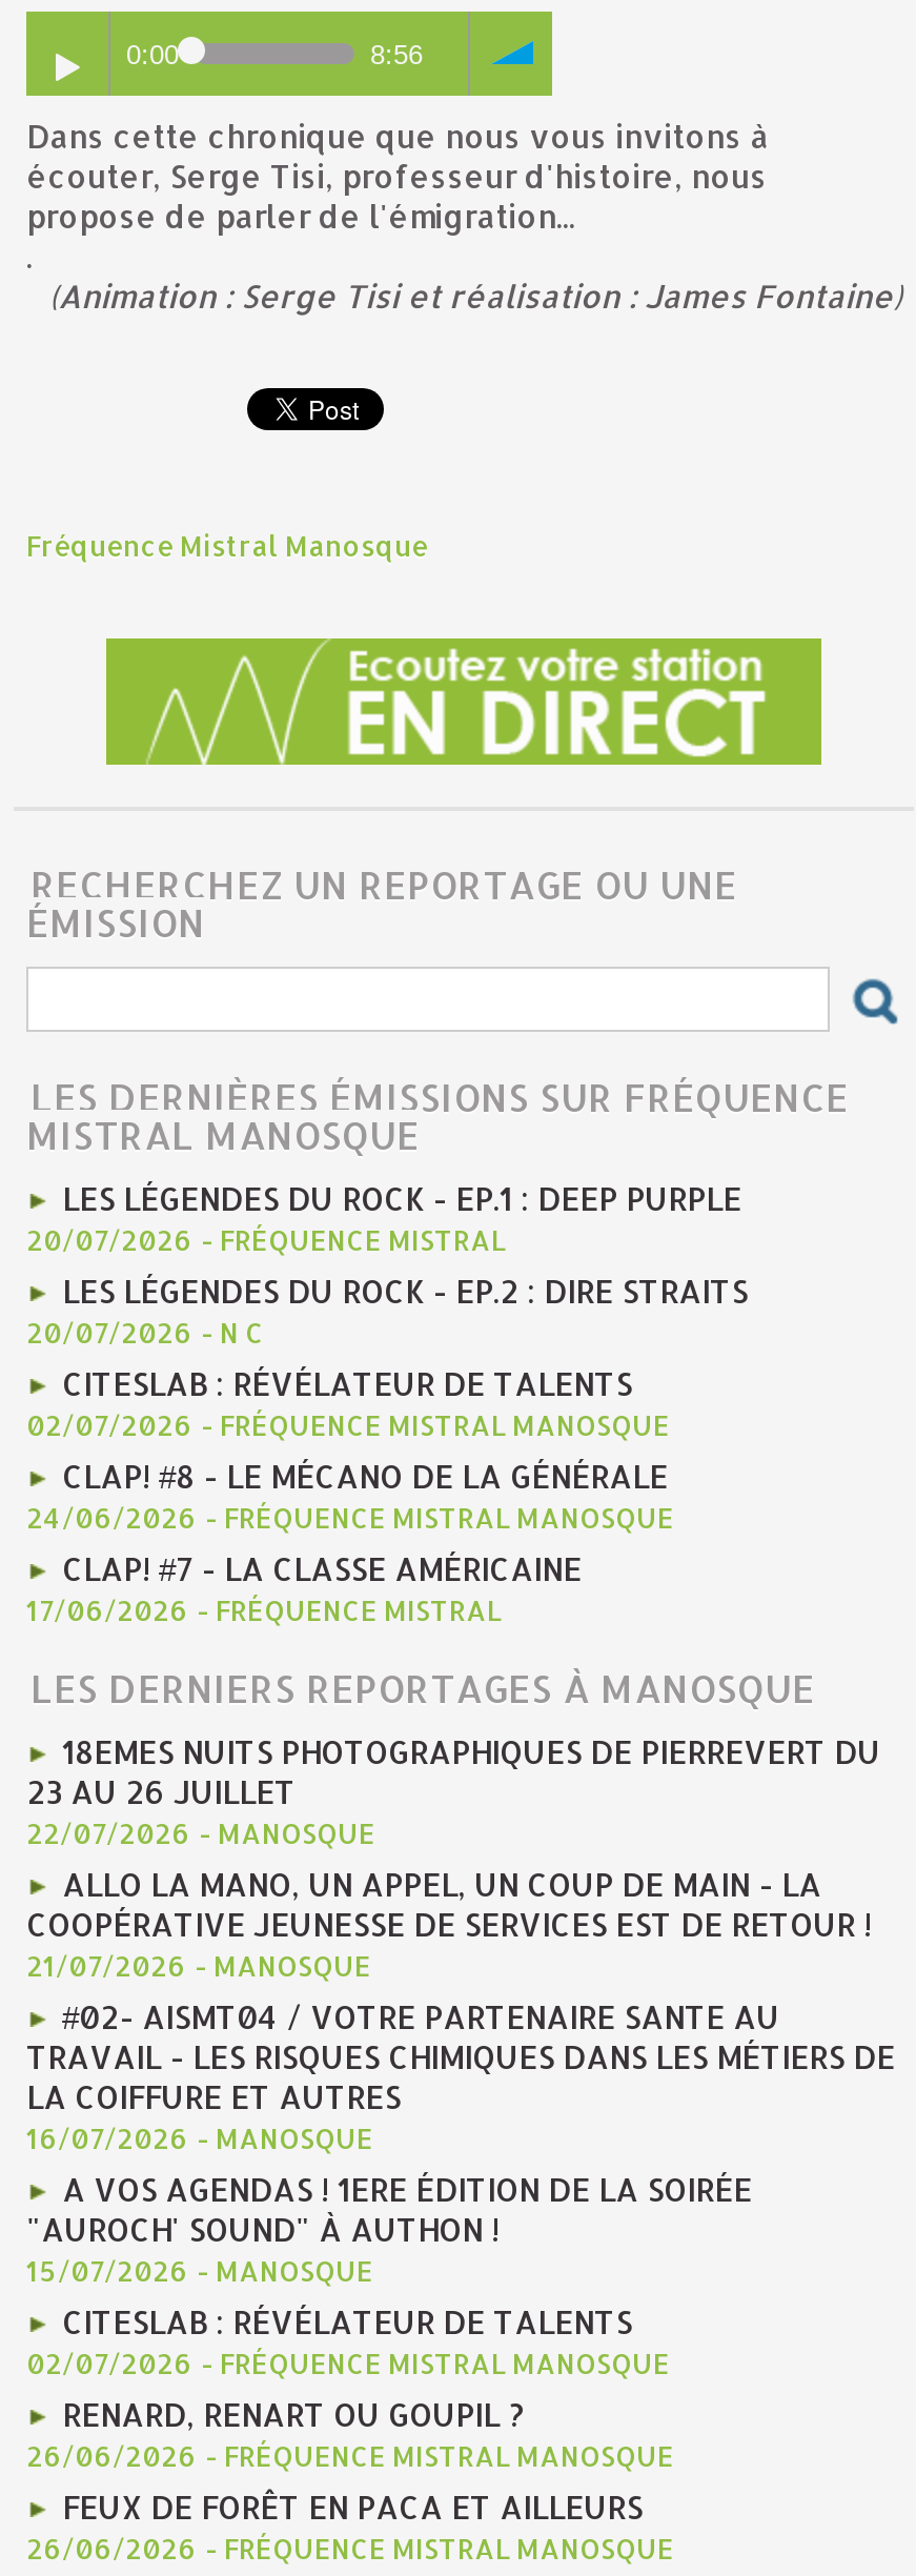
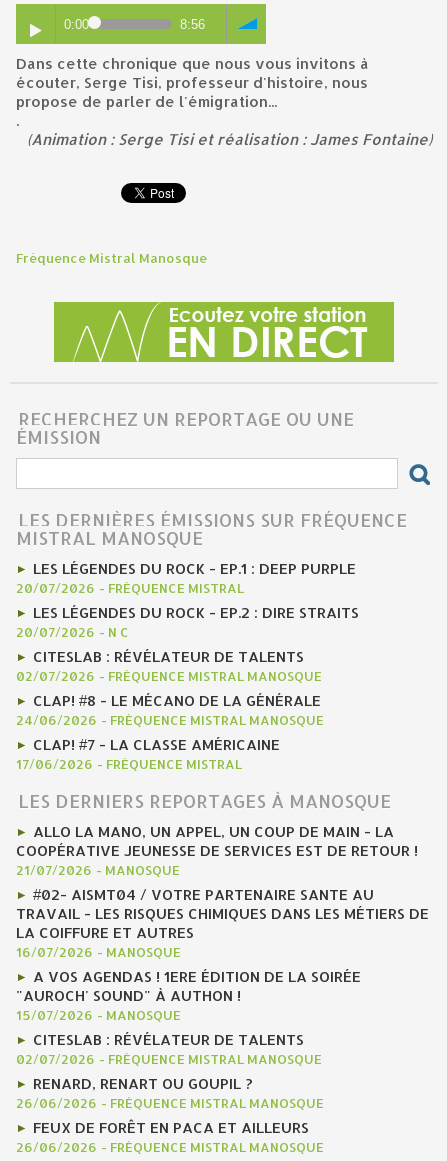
- 18EMES NUITS PHOTOGRAPHIQUES DE PIERREVERT DU
- 23 AU 26 JUILLET
- 22/07/2026 - MANOSQUE
